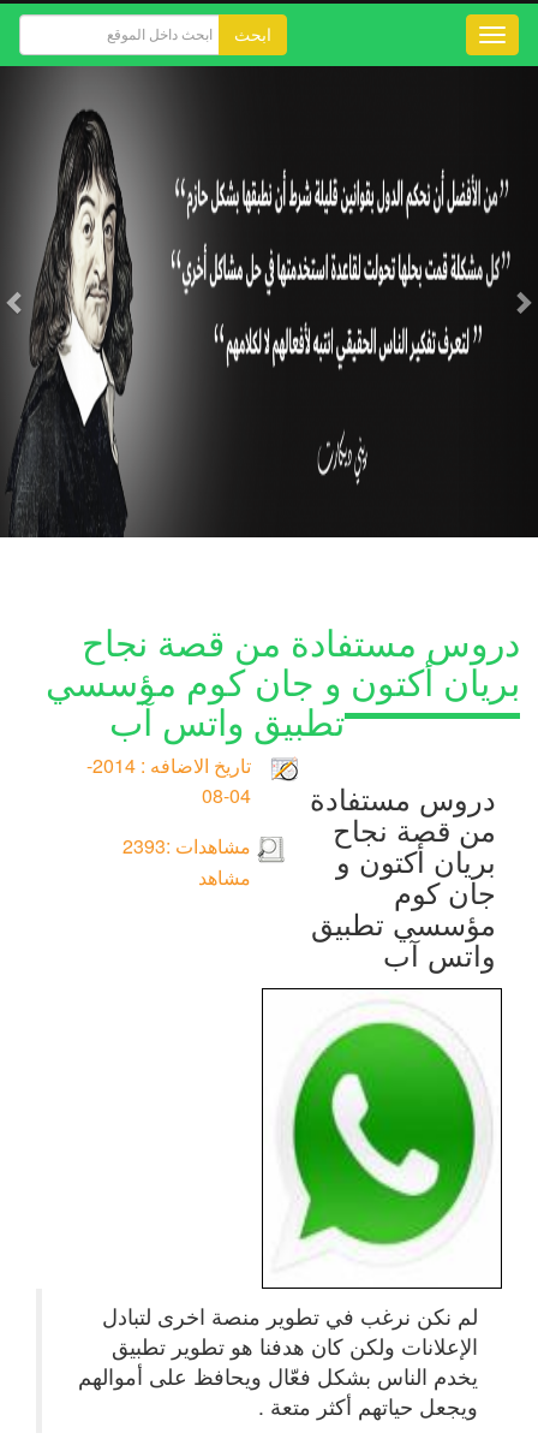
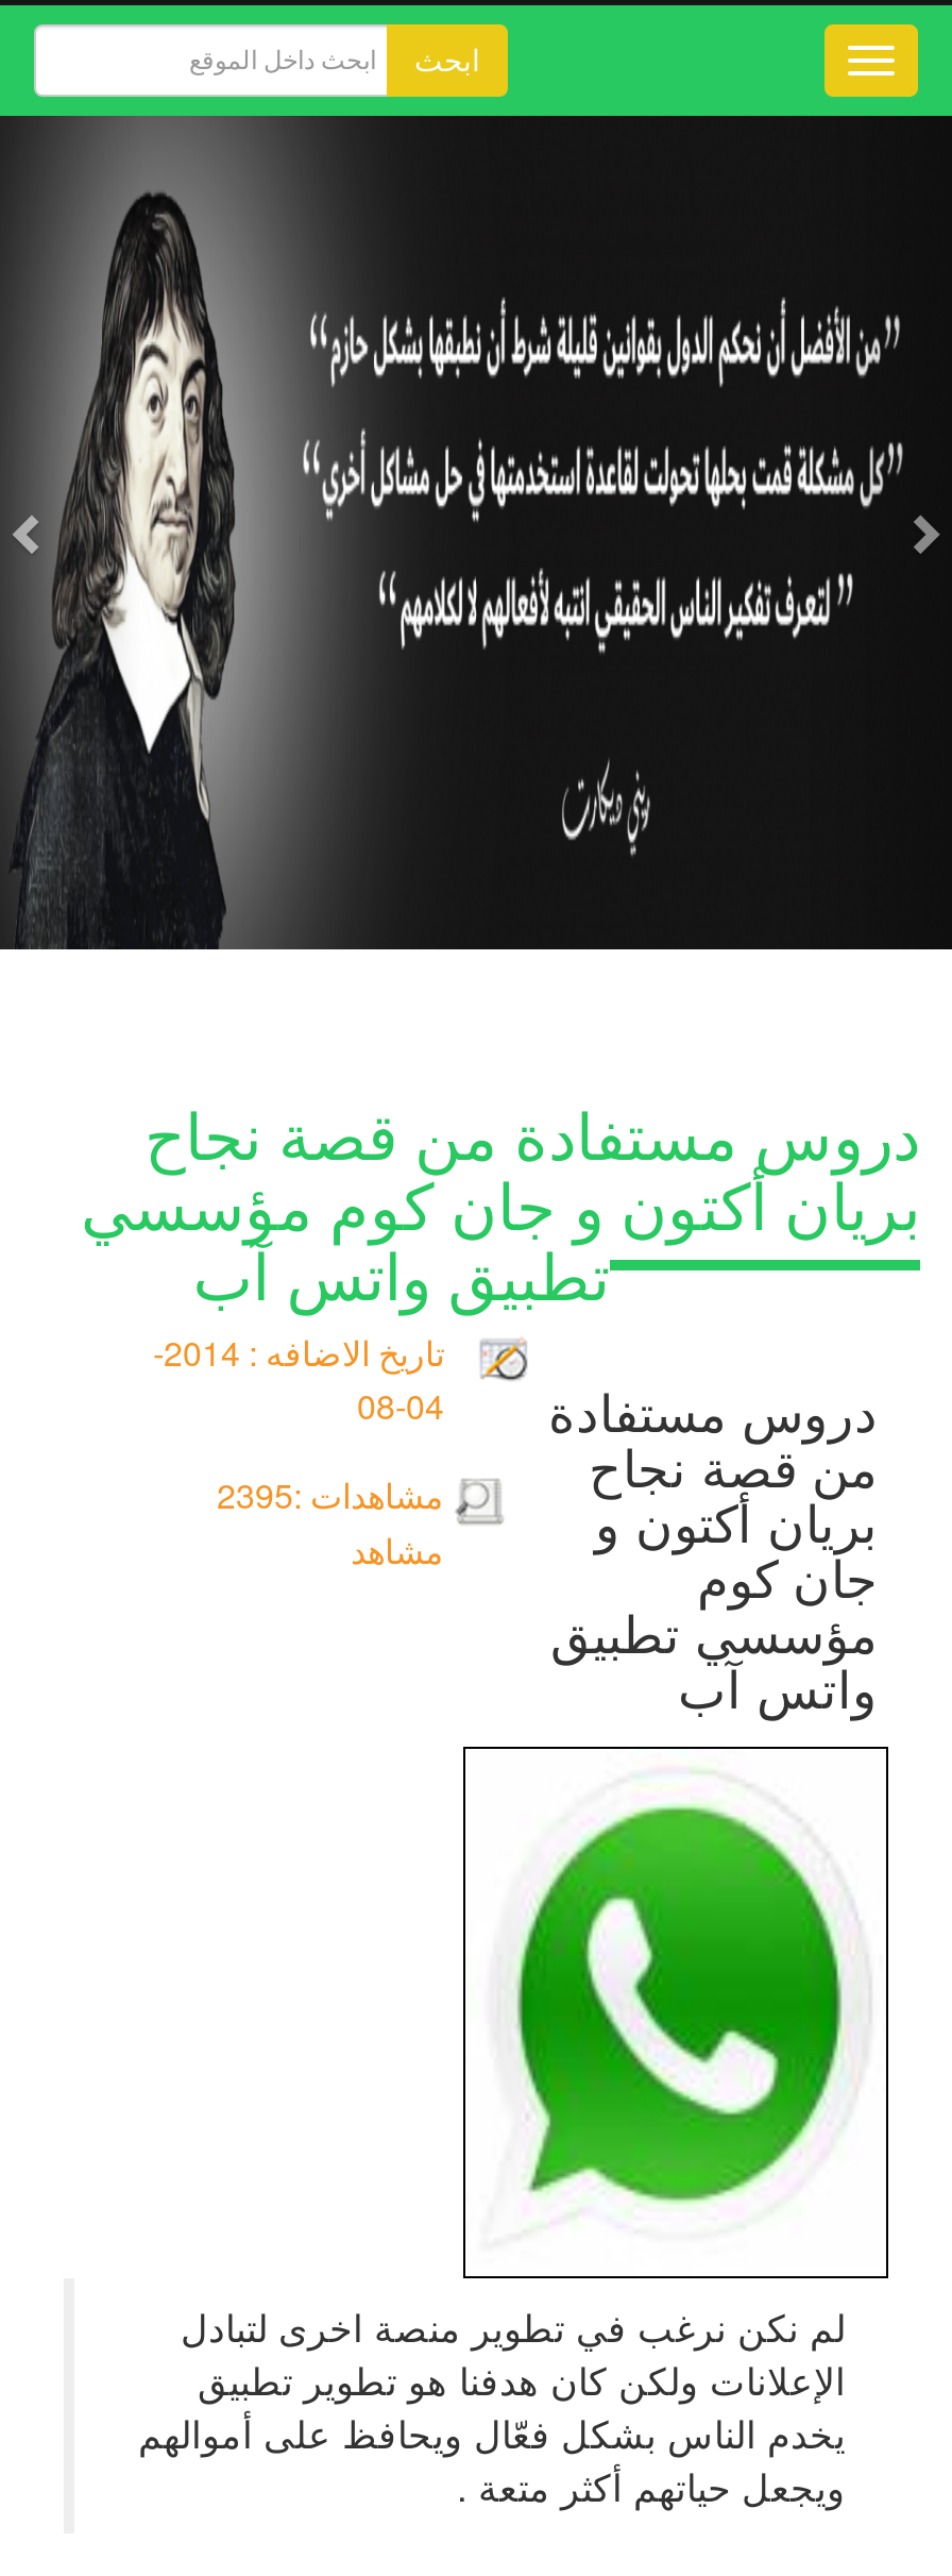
- مشاهدات : 2393
+ مشاهدات : 2395
